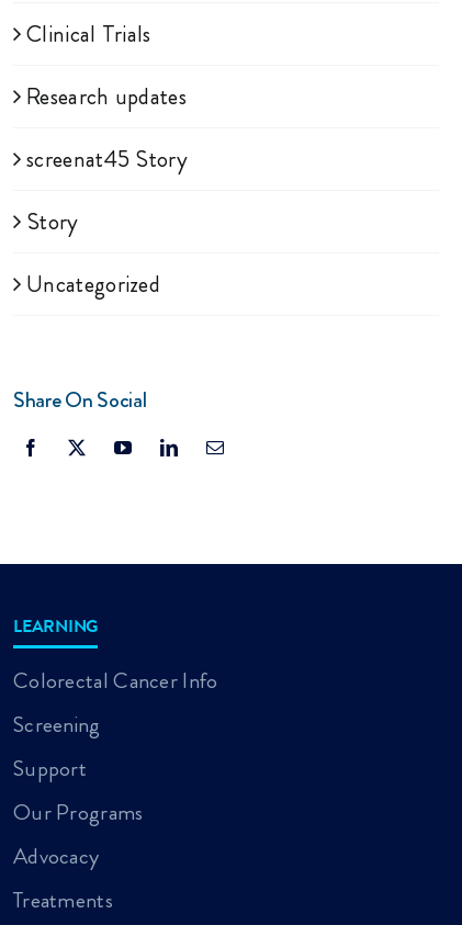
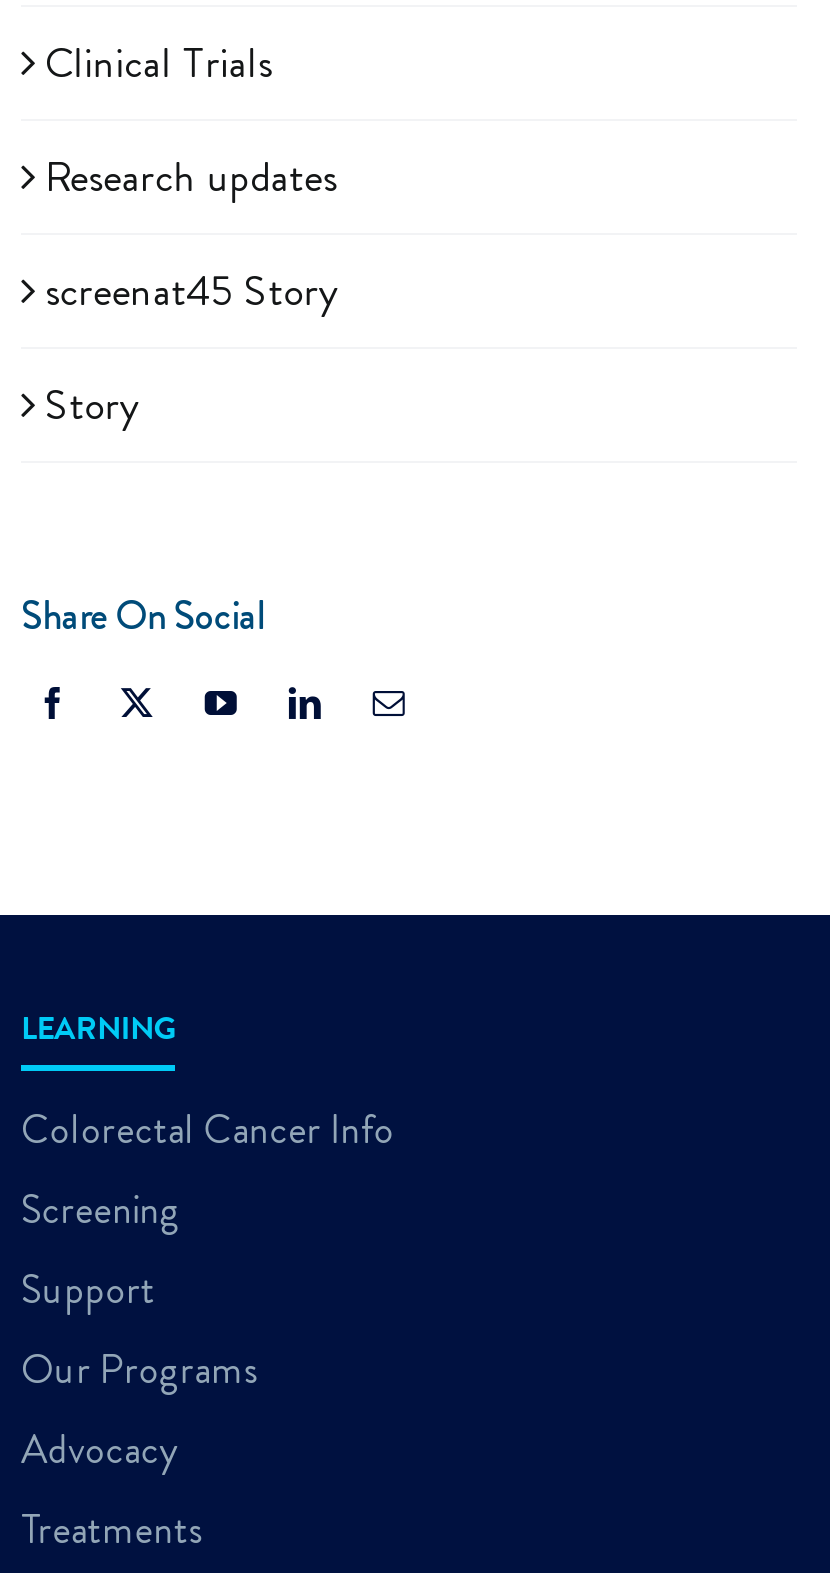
- Uncategorized
